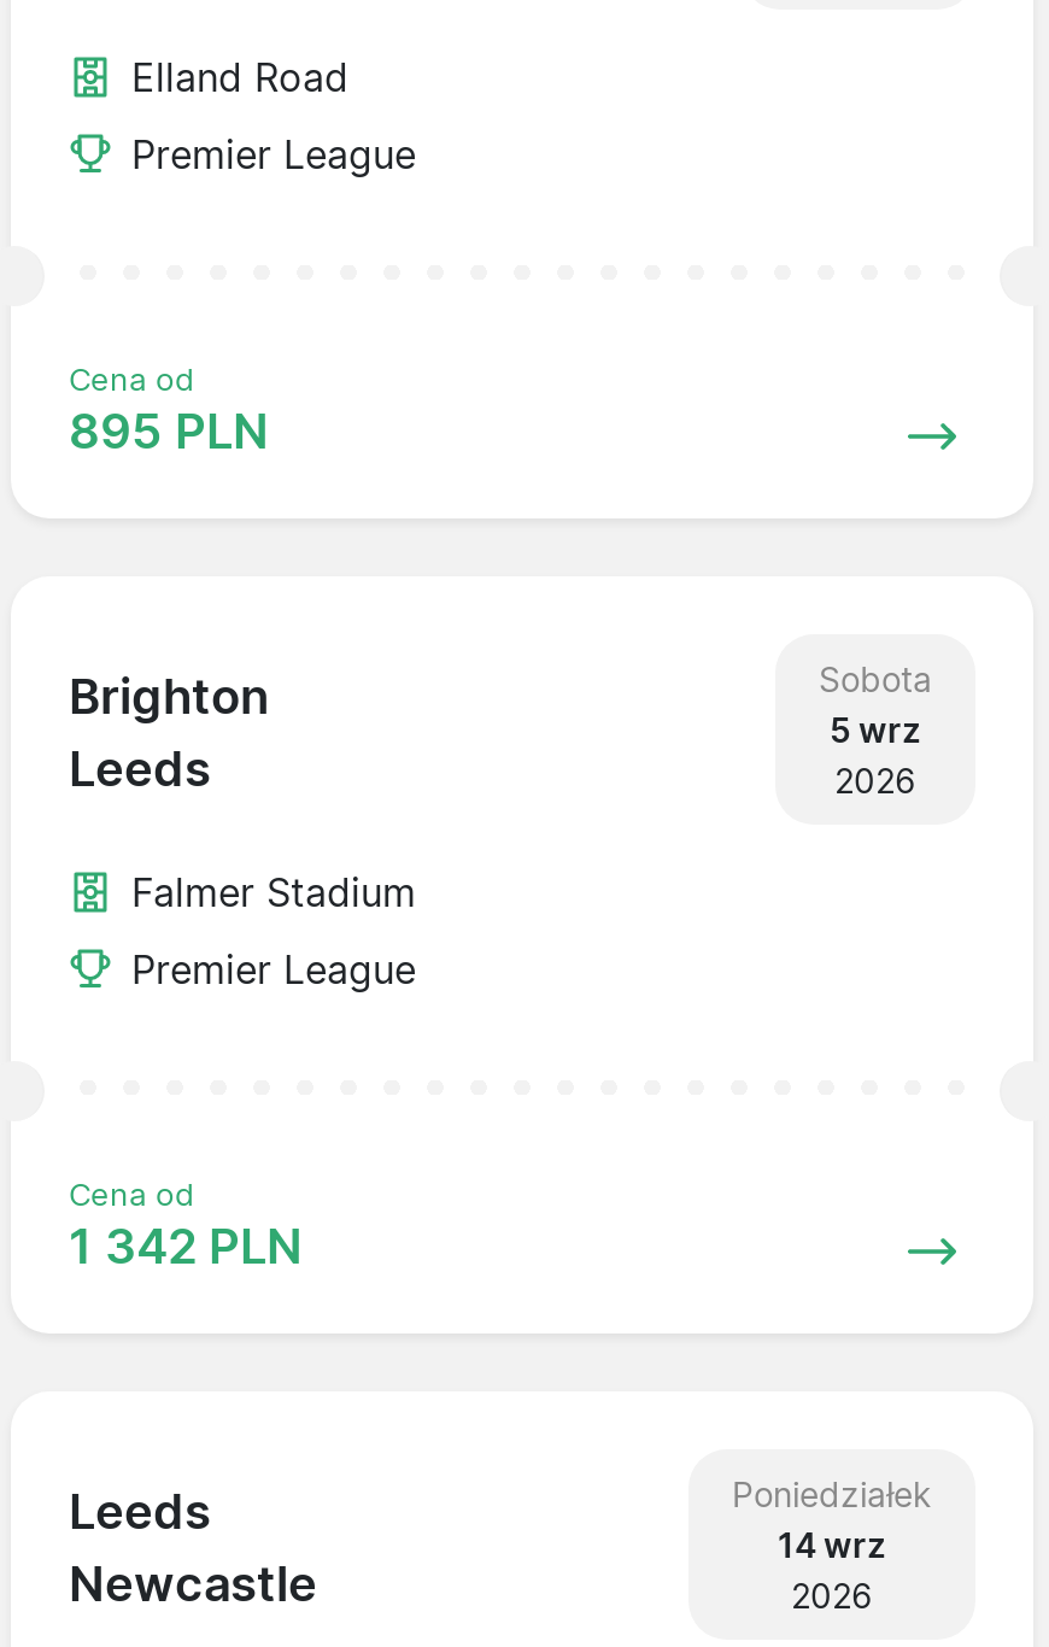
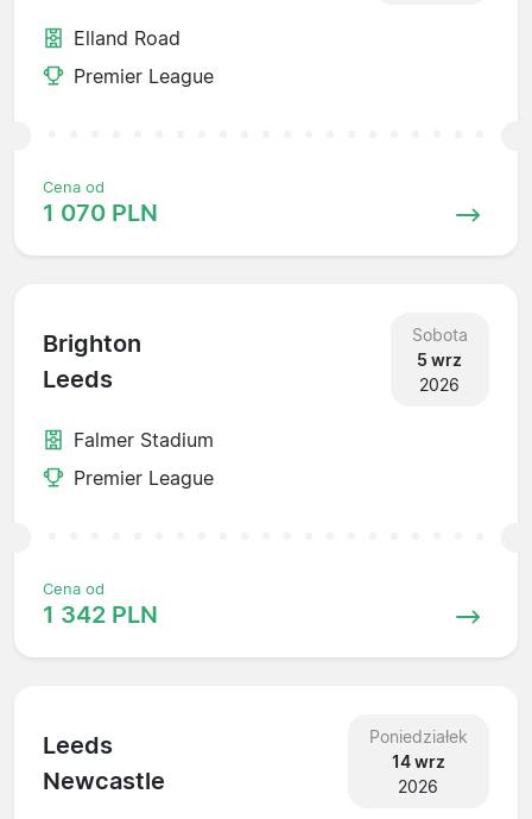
- 895 PLN
+ 1 070 PLN
